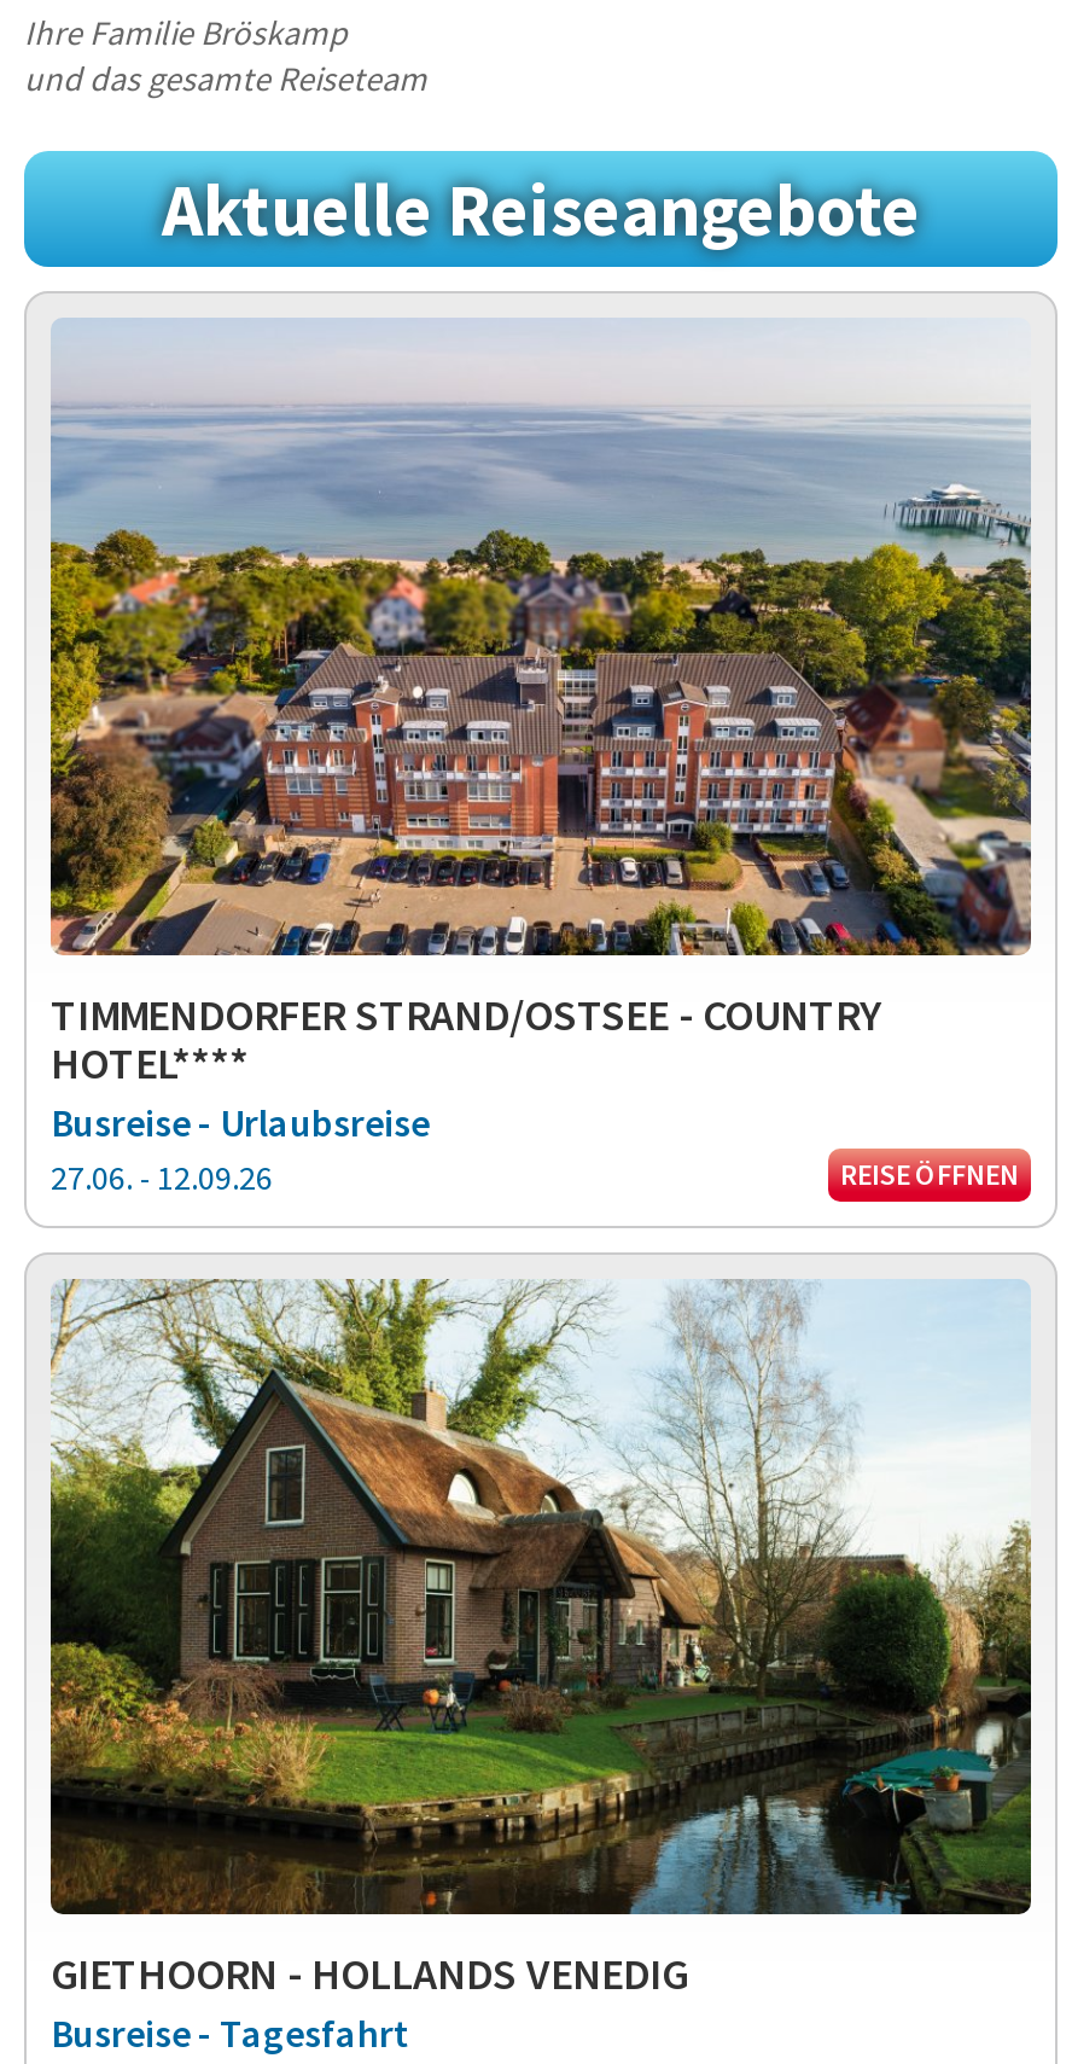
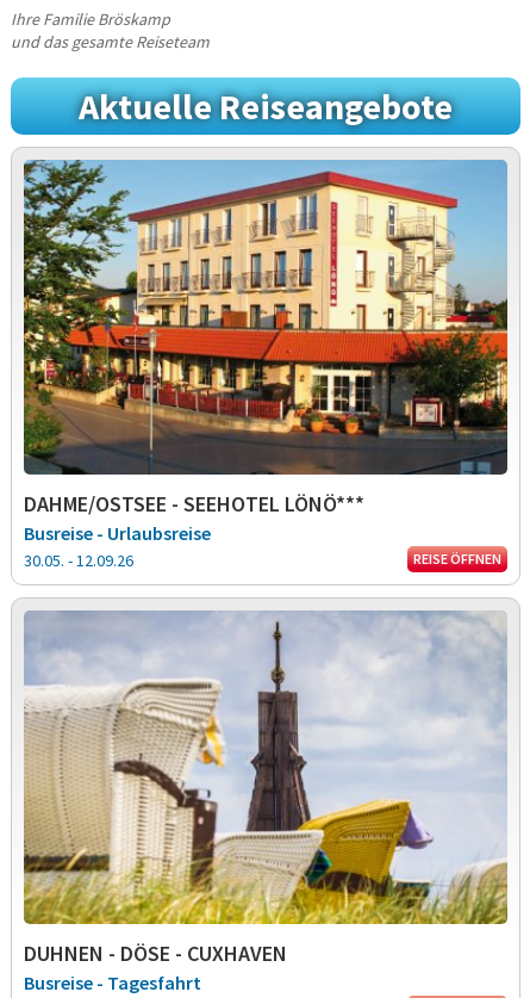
- [image]
- TIMMENDORFER STRAND/OSTSEE - COUNTRY
- HOTEL****
+ [image]
+ DAHME/OSTSEE - SEEHOTEL LÖNÖ***

- 27.06. - 12.09.26
+ 30.05. - 12.09.26

- [image]
- GIETHOORN - HOLLANDS VENEDIG
+ [image]
+ DUHNEN - DÖSE - CUXHAVEN
